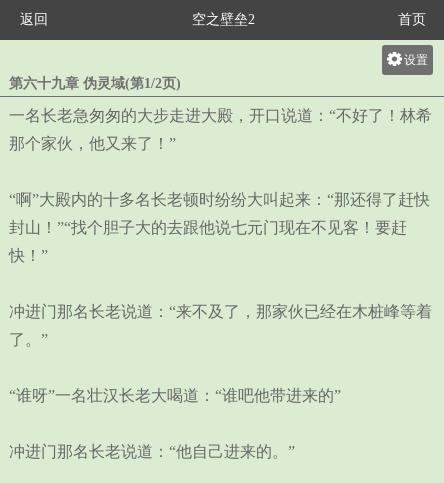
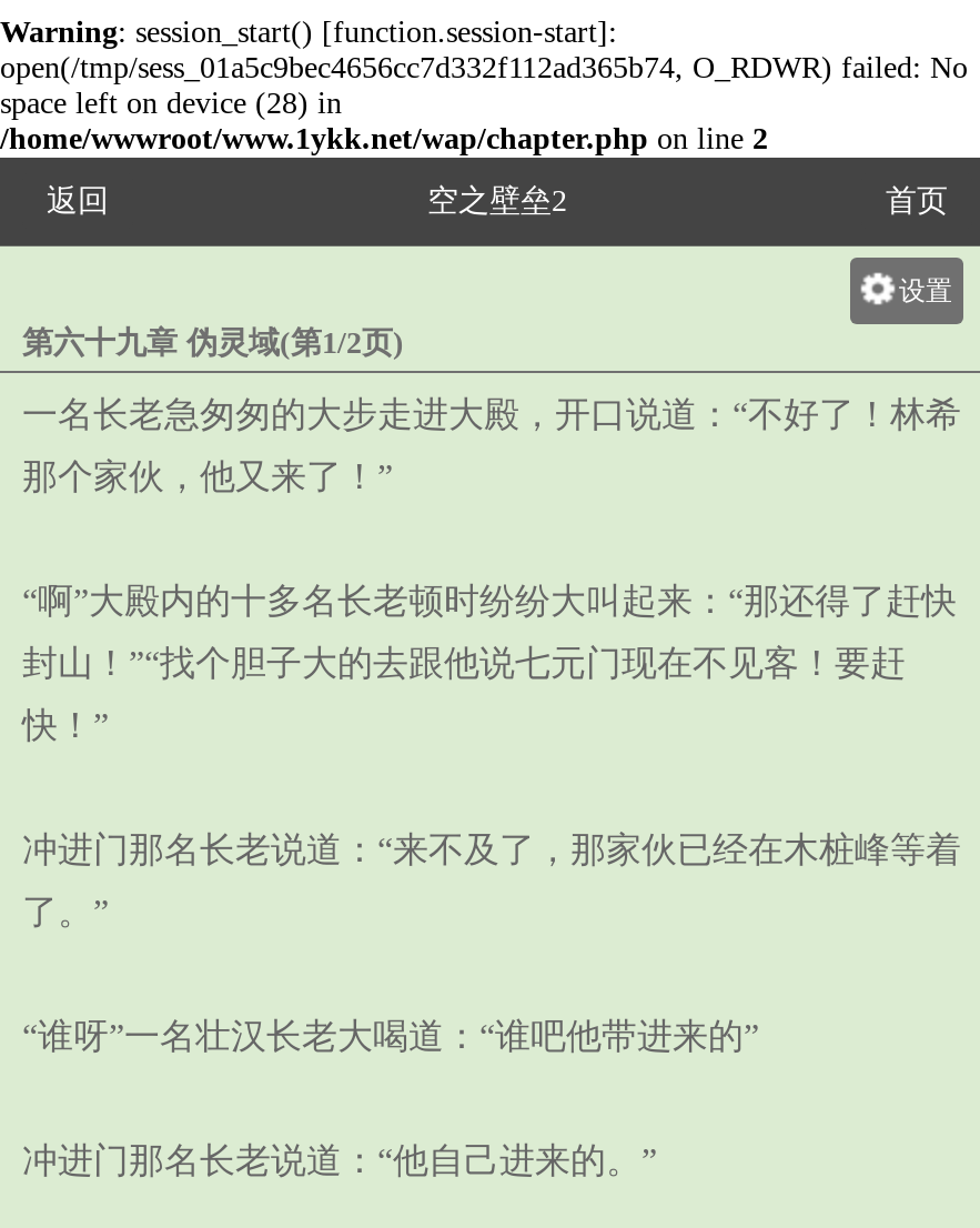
+ Warning: session_start() [function.session-start]:
+ open(/tmp/sess_01a5c9bec4656cc7d332f112ad365b74, O_RDWR) failed: No
+ space left on device (28) in
+ /home/wwwroot/www.1ykk.net/wap/chapter.php on line 2
